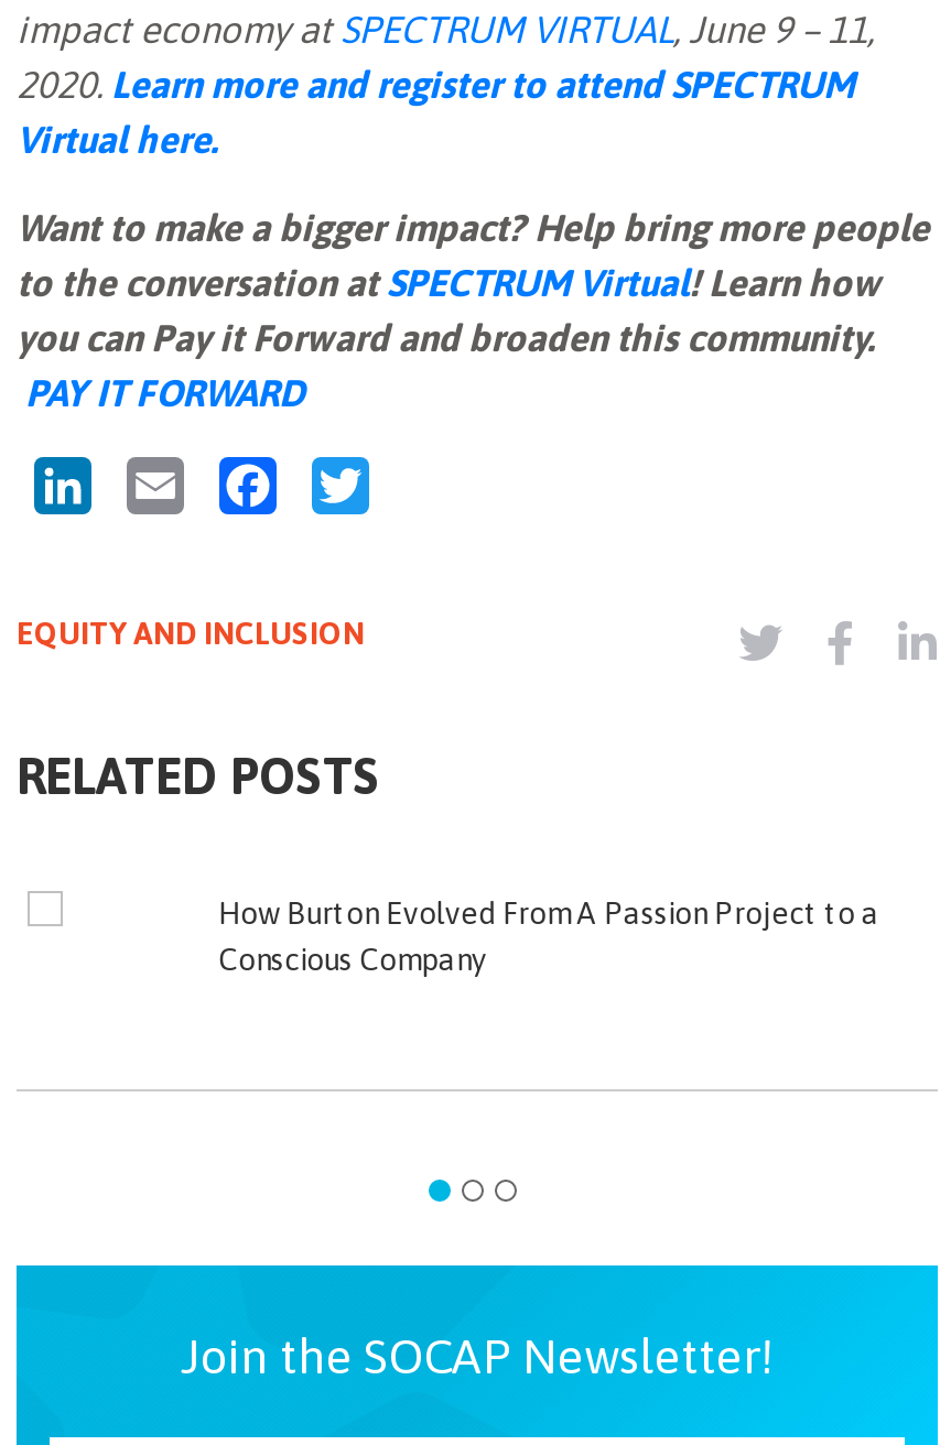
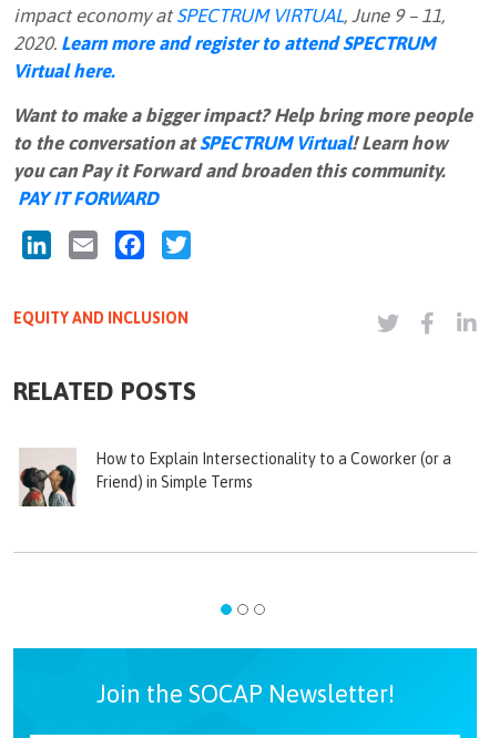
+ [image]

- How Burton Evolved From A Passion Project to a
- Conscious Company
+ How to Explain Intersectionality to a Coworker (or a
+ Friend) in Simple Terms
